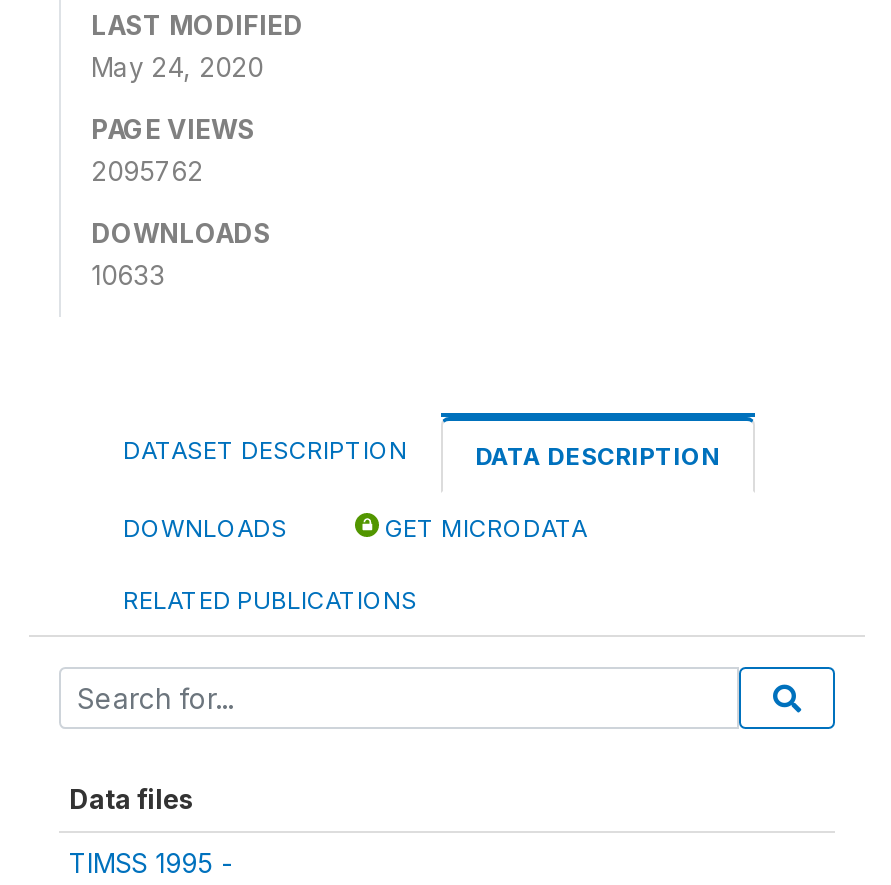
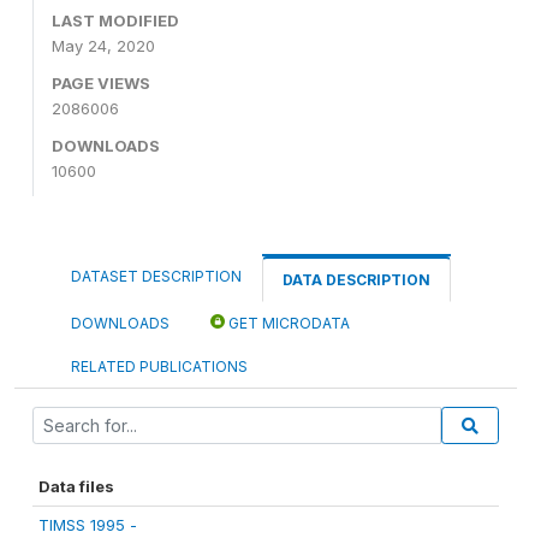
- 2095762
+ 2086006

- 10633
+ 10600
